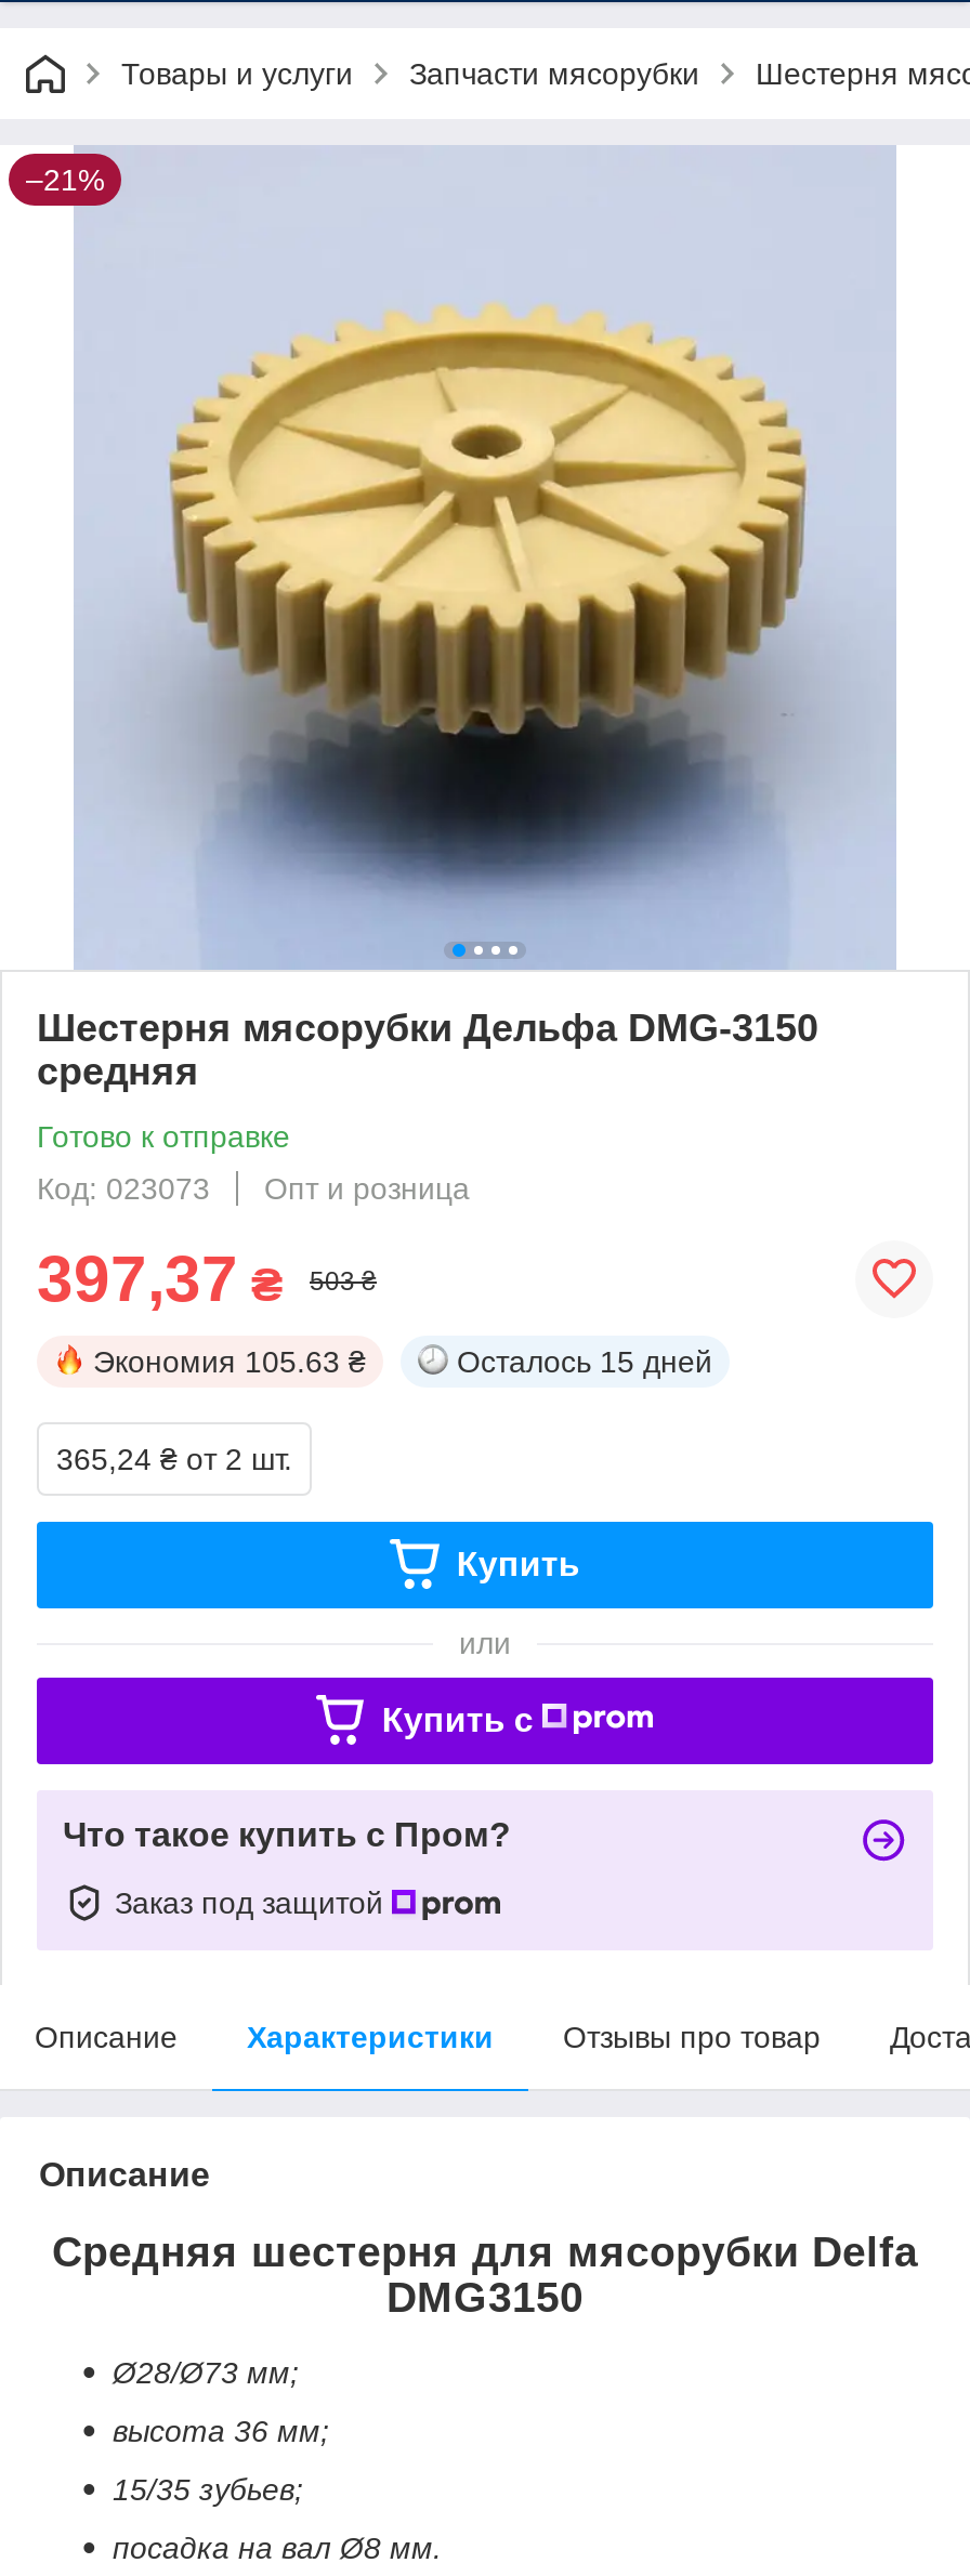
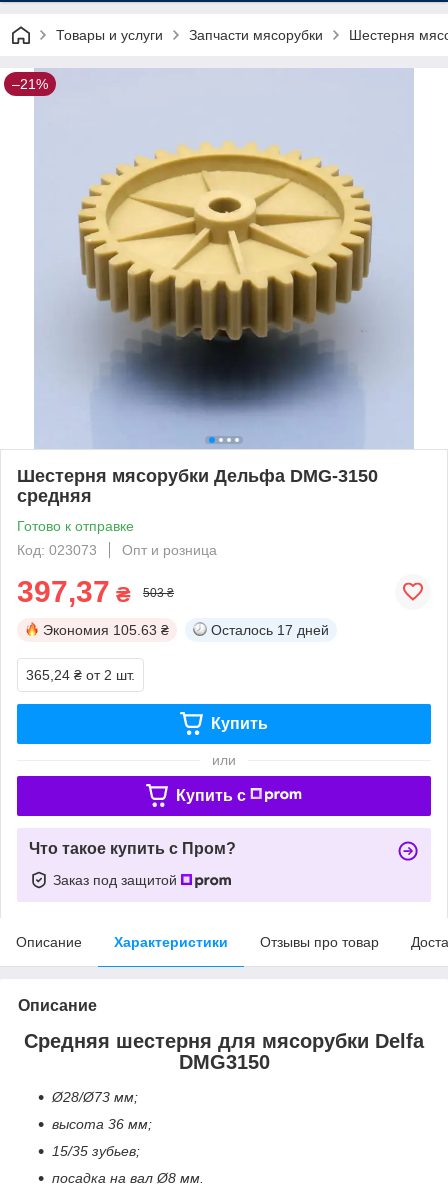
- Осталось 15 дней
+ Осталось 17 дней
